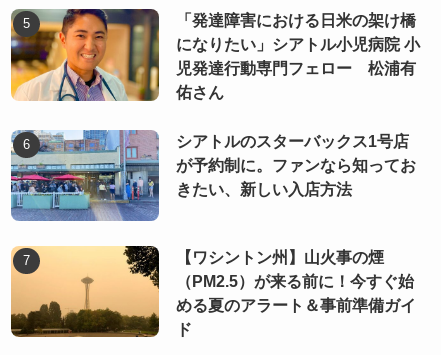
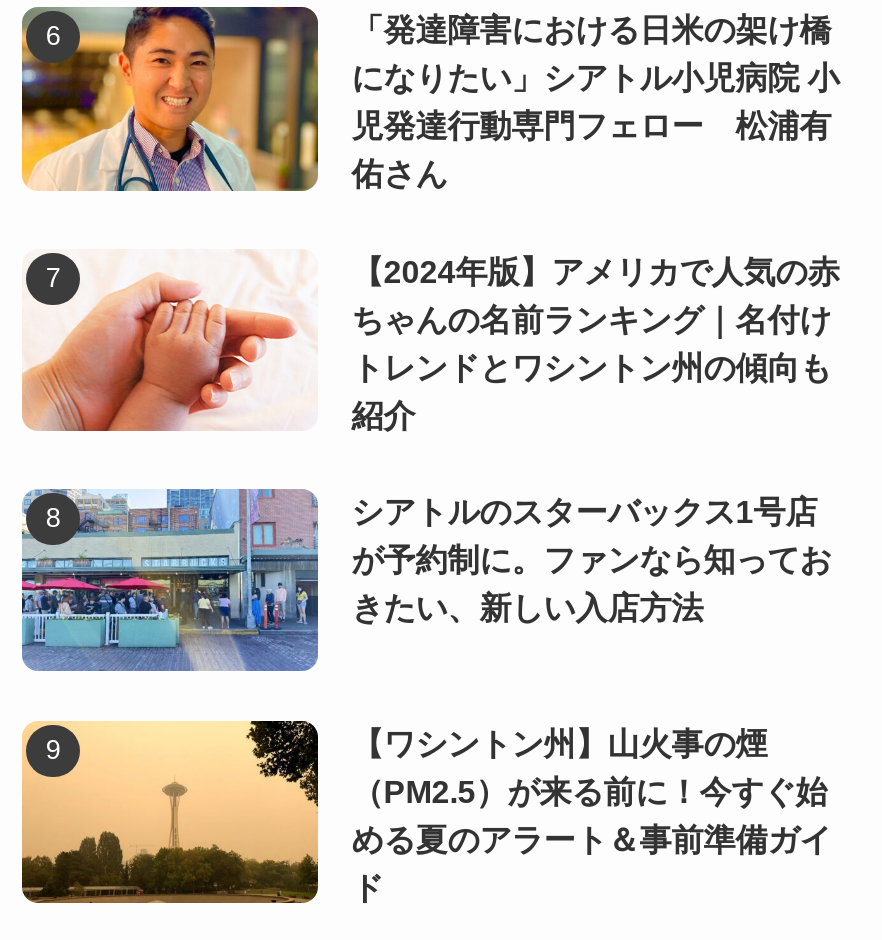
+ [image]
+ 【2024年版】アメリカで人気の赤
+ ちゃんの名前ランキング｜名付け
+ トレンドとワシントン州の傾向も
+ 紹介
